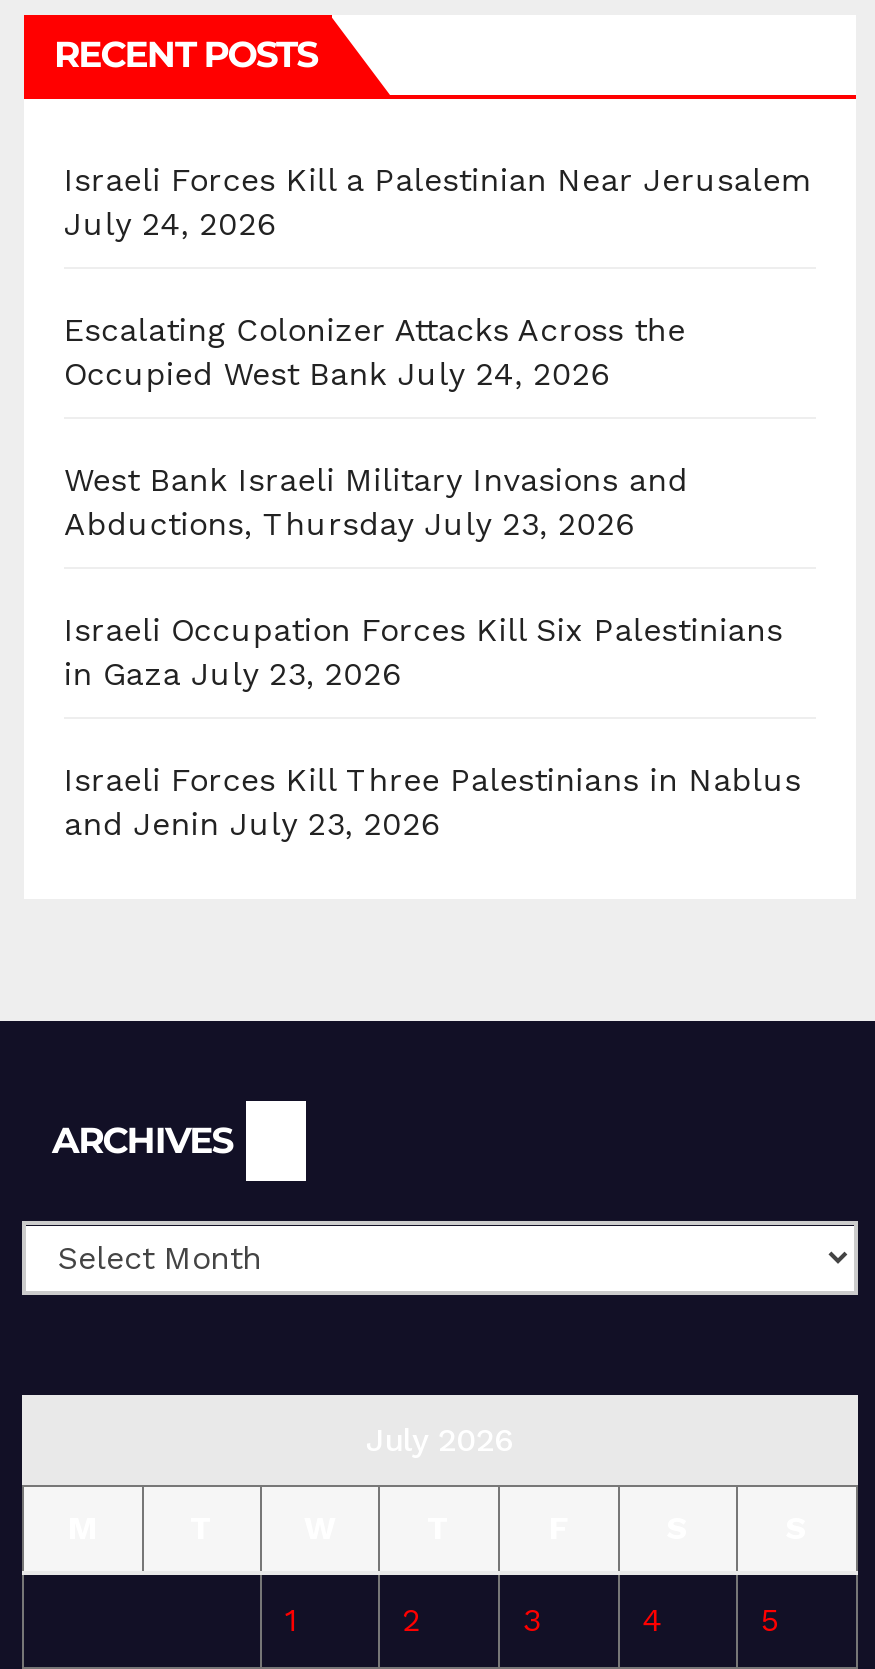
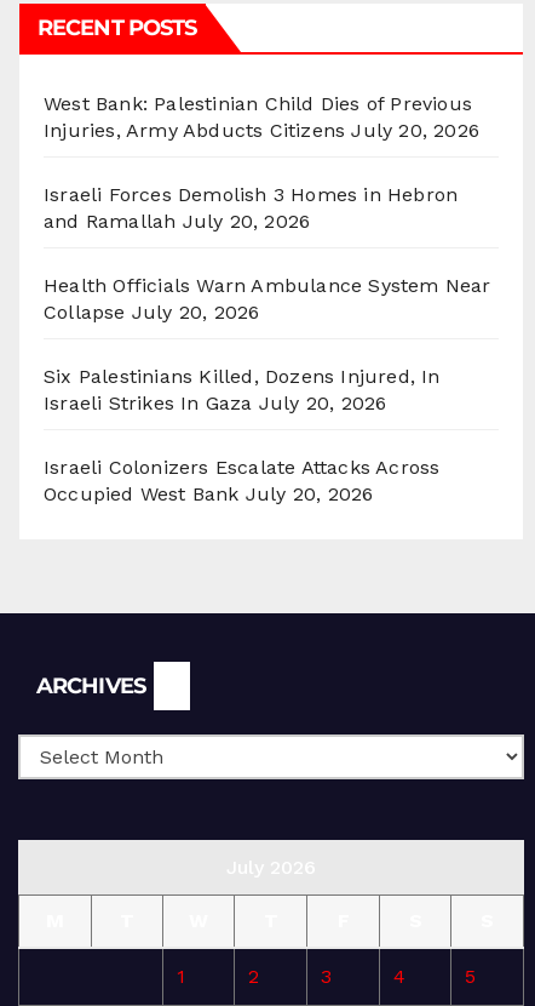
- Israeli Forces Kill a Palestinian Near Jerusalem
- July 24, 2026
+ West Bank: Palestinian Child Dies of Previous
+ Injuries, Army Abducts Citizens July 20, 2026

- Escalating Colonizer Attacks Across the
- Occupied West Bank July 24, 2026
+ Israeli Forces Demolish 3 Homes in Hebron
+ and Ramallah July 20, 2026

- West Bank Israeli Military Invasions and
- Abductions, Thursday July 23, 2026
+ Health Officials Warn Ambulance System Near
+ Collapse July 20, 2026

- Israeli Occupation Forces Kill Six Palestinians
- in Gaza July 23, 2026
+ Six Palestinians Killed, Dozens Injured, In
+ Israeli Strikes In Gaza July 20, 2026

- Israeli Forces Kill Three Palestinians in Nablus
- and Jenin July 23, 2026
+ Israeli Colonizers Escalate Attacks Across
+ Occupied West Bank July 20, 2026
